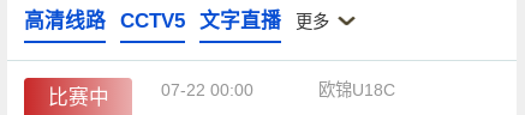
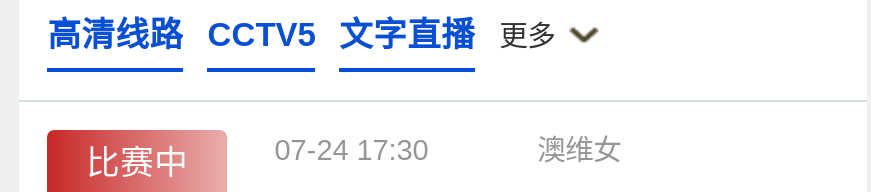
- 07-22 00:00
- 欧锦U18C
+ 07-24 17:30
+ 澳维女
